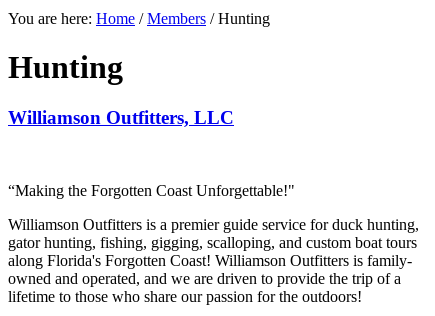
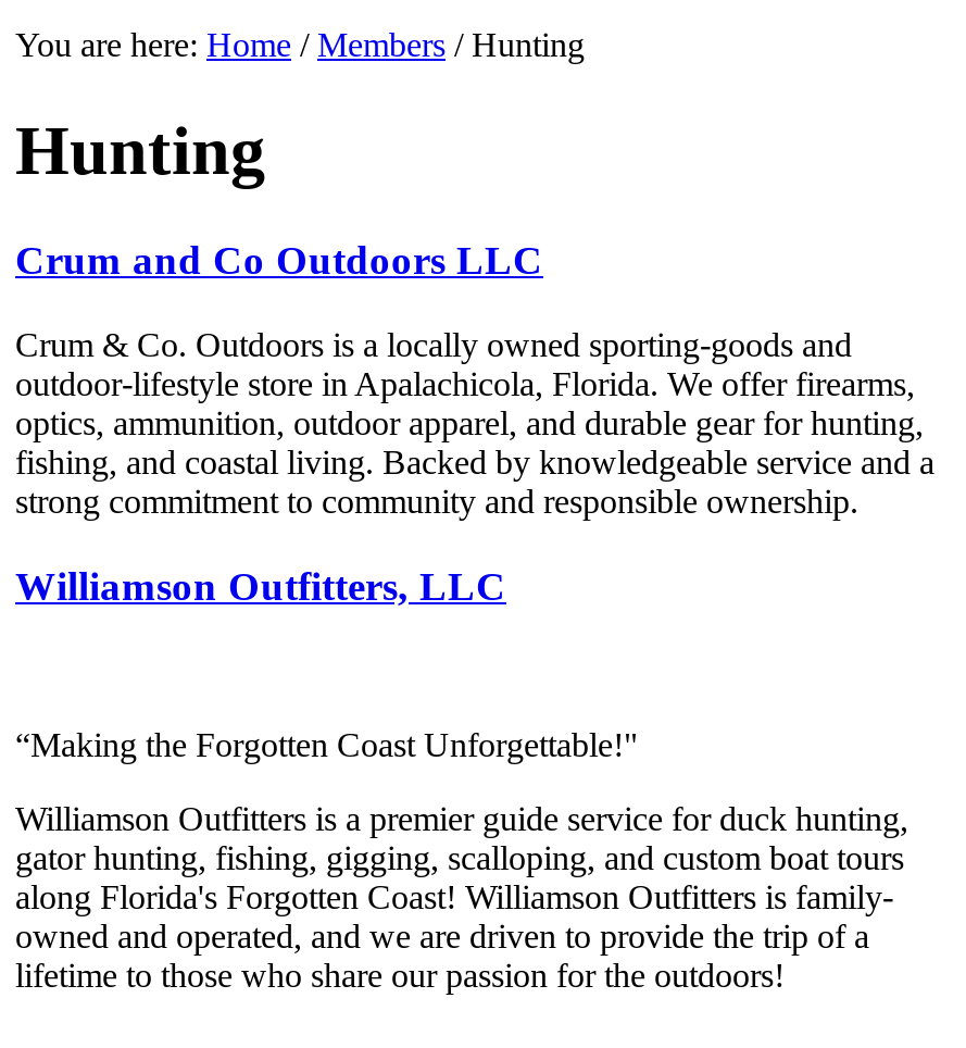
+ Crum and Co Outdoors LLC
+ Crum & Co. Outdoors is a locally owned sporting-goods and
+ outdoor-lifestyle store in Apalachicola, Florida. We offer firearms,
+ optics, ammunition, outdoor apparel, and durable gear for hunting,
+ fishing, and coastal living. Backed by knowledgeable service and a
+ strong commitment to community and responsible ownership.
